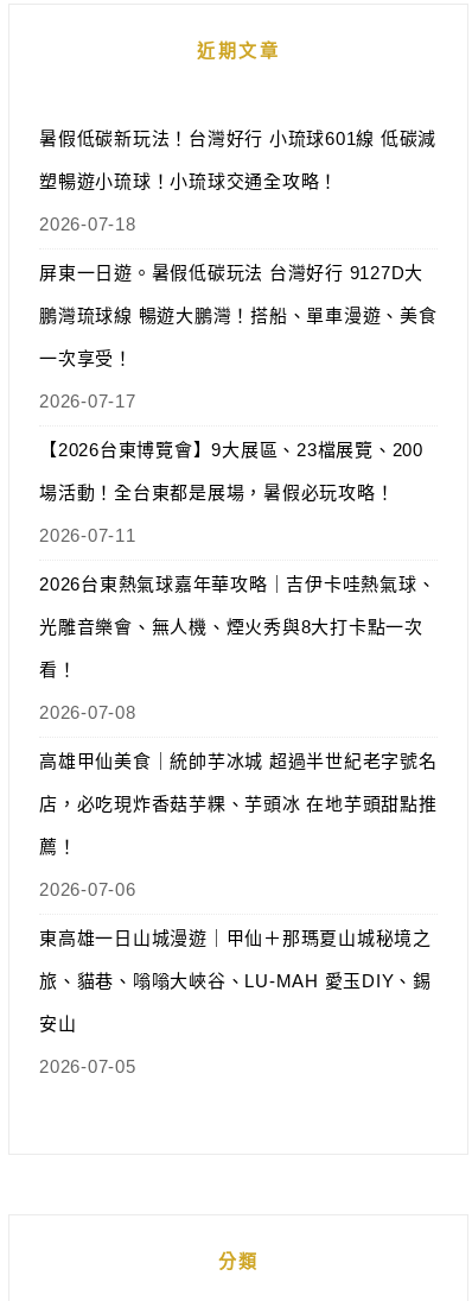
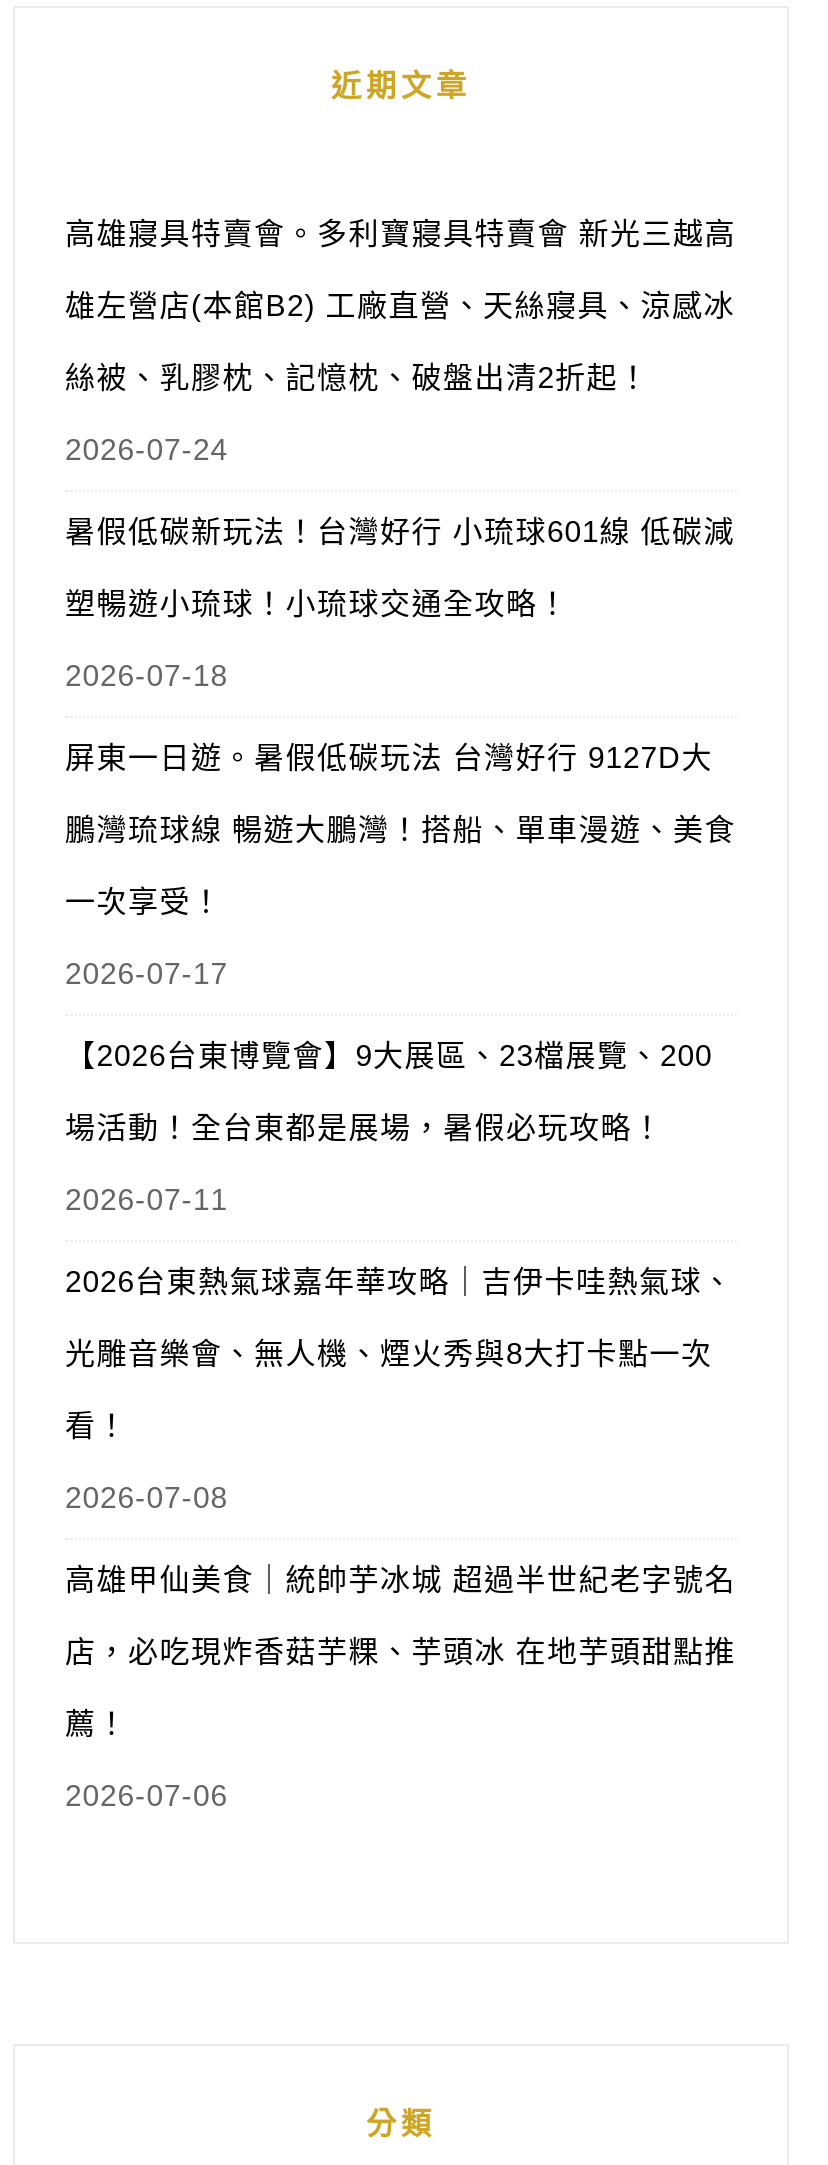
+ 高雄寢具特賣會。多利寶寢具特賣會 新光三越高
+ 雄左營店(本館B2) 工廠直營、天絲寢具、涼感冰
+ 絲被、乳膠枕、記憶枕、破盤出清2折起！
+ 2026-07-24

moved down: 暑假低碳新玩法！台灣好行 小琉球601線 低碳減 | 塑暢遊小琉球！小琉球交通全攻略！ | 2026-07-18 | ... | 薦！ | 2026-07-06

- 東高雄一日山城漫遊｜甲仙＋那瑪夏山城秘境之
- 旅、貓巷、嗡嗡大峽谷、LU-MAH 愛玉DIY、錫
- 安山
- 2026-07-05
